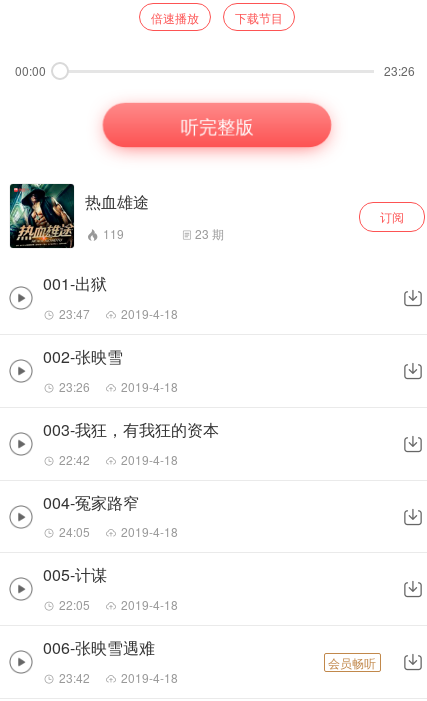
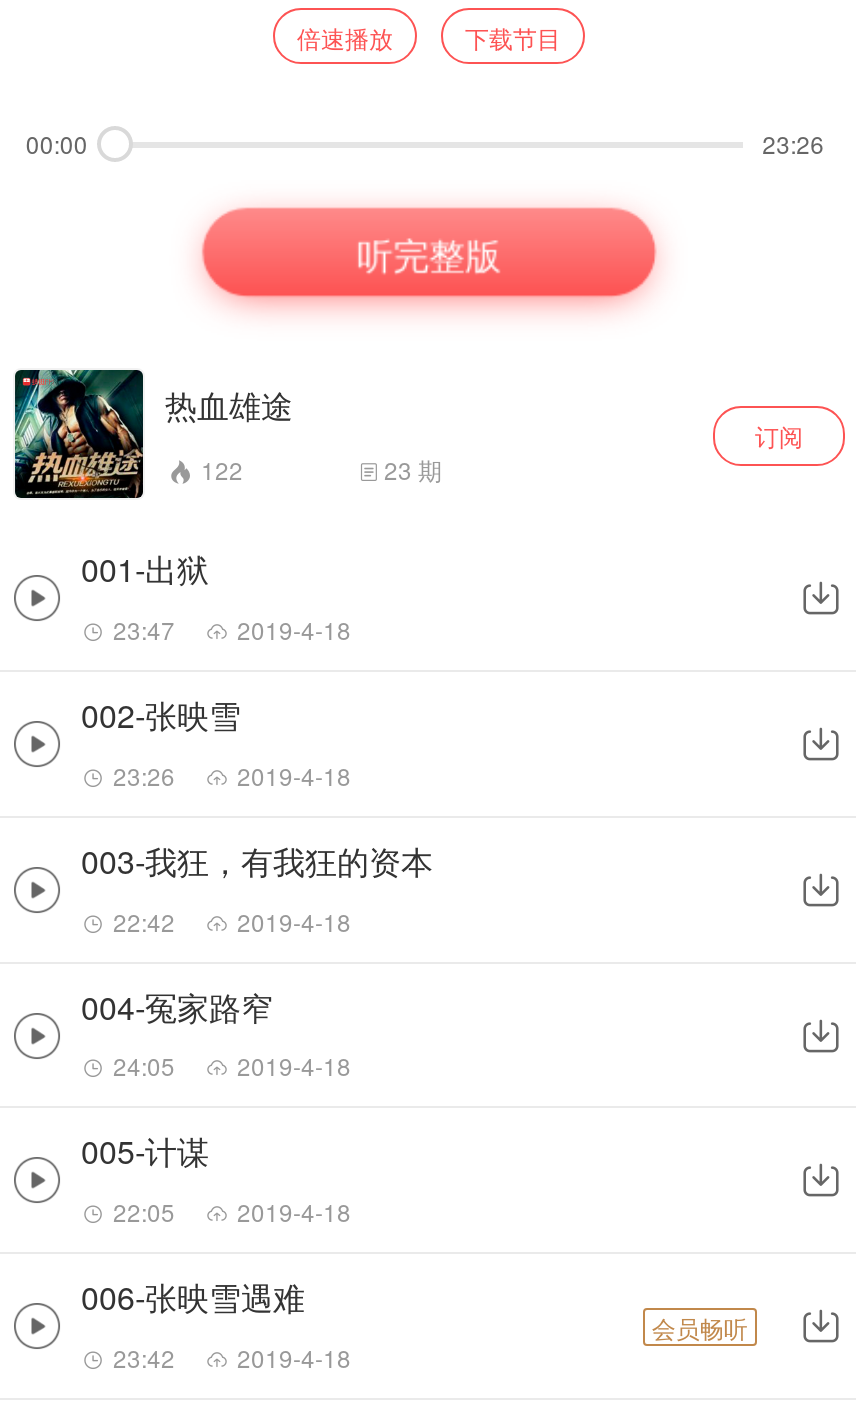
- 119
+ 122
